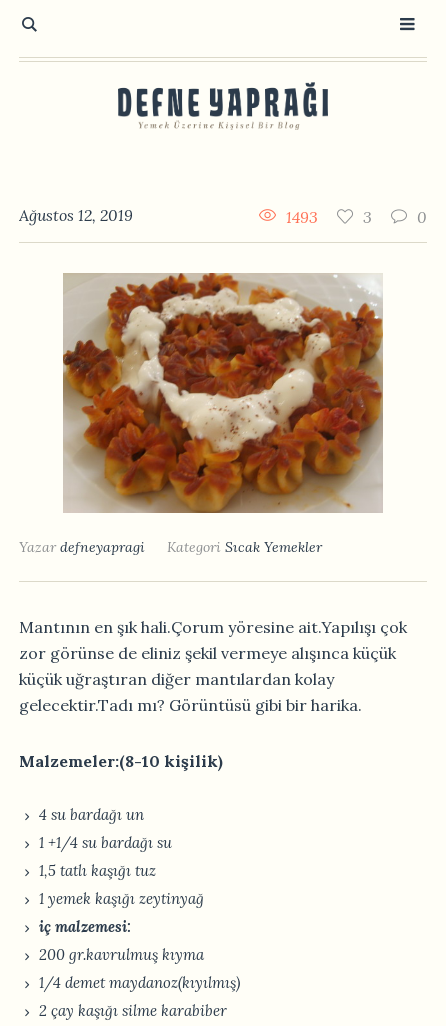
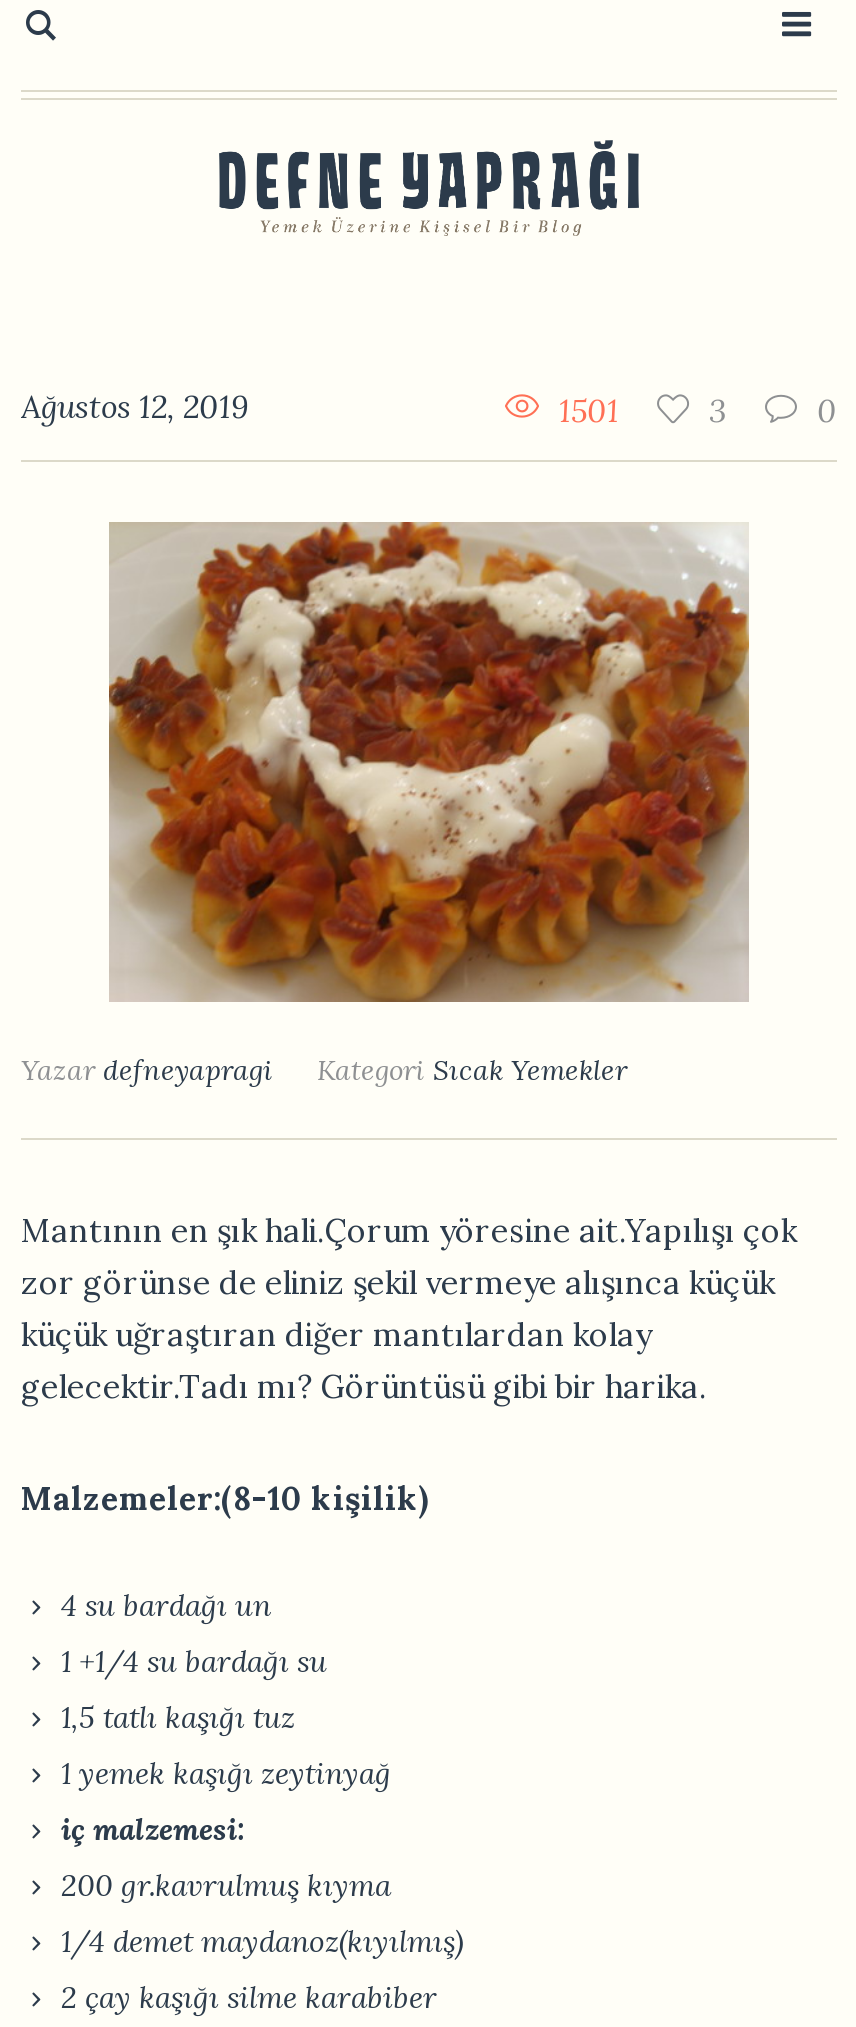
- 1493
+ 1501
